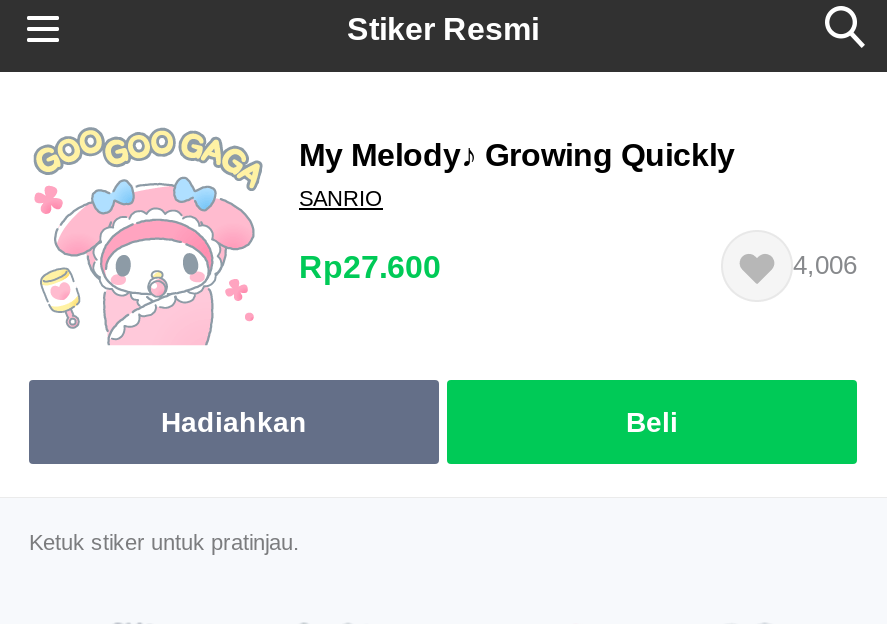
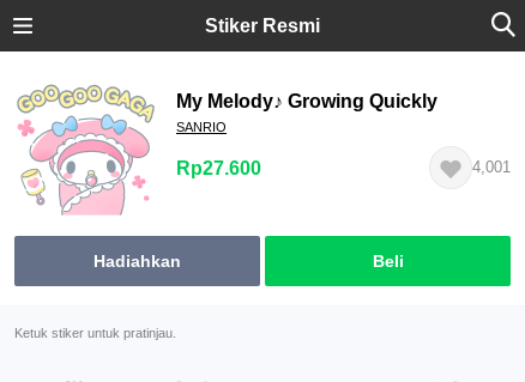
- 4,006
+ 4,001
